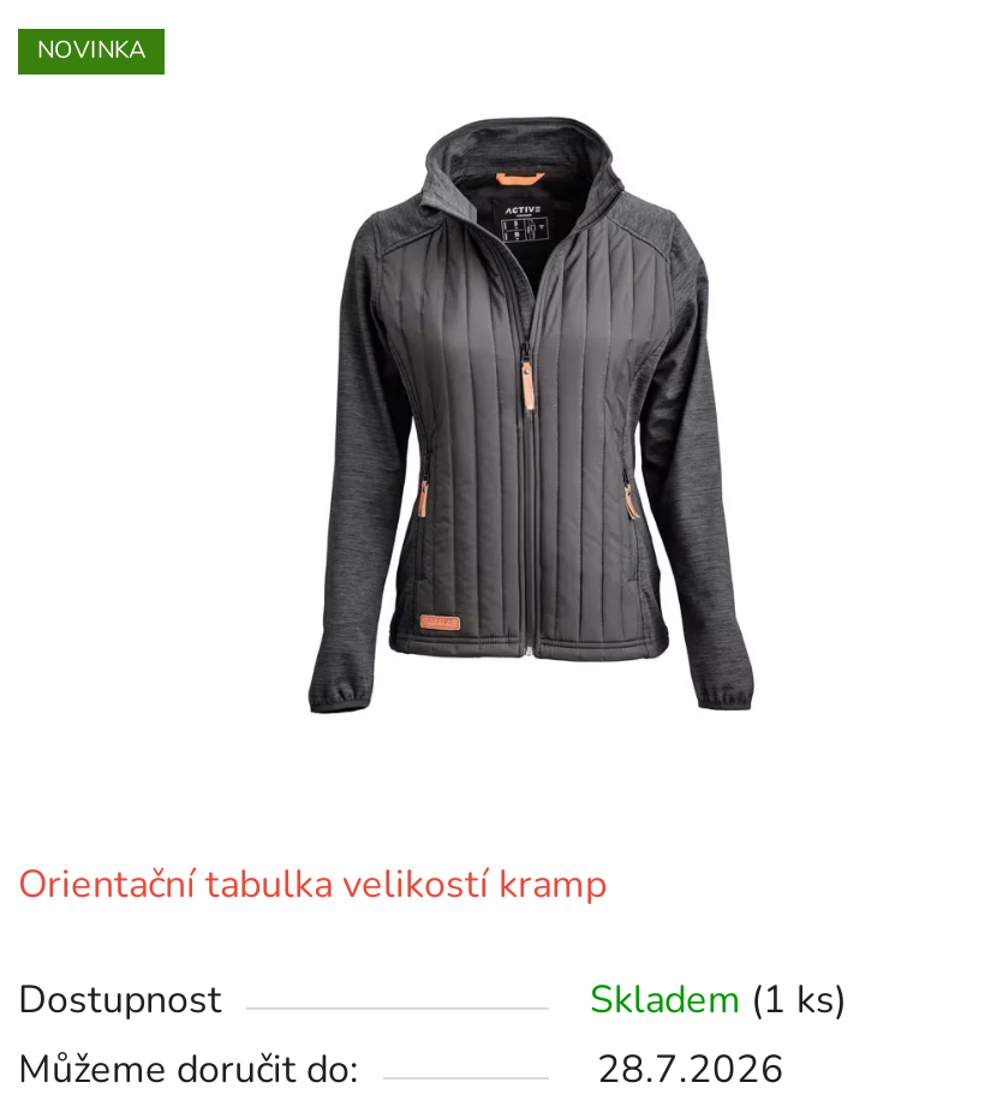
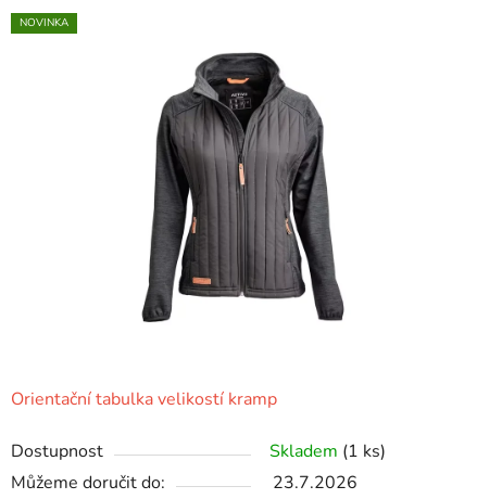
- 28.7.2026
+ 23.7.2026
